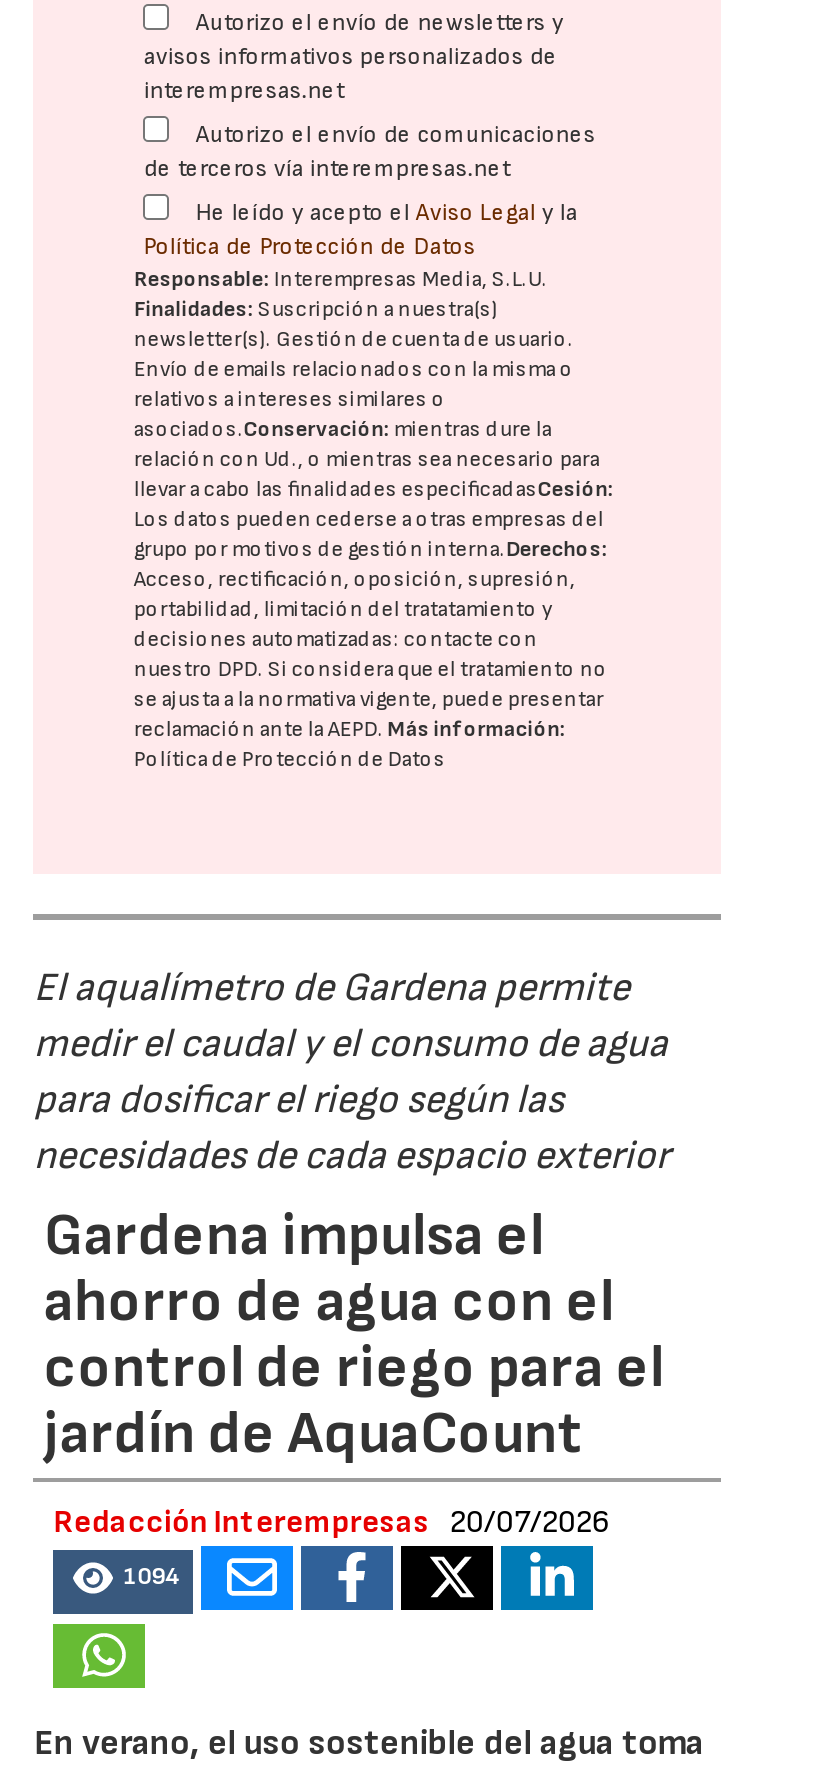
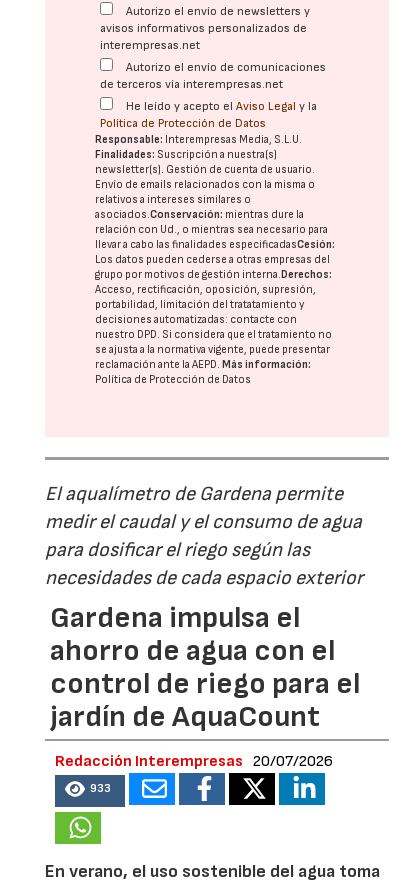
- 1094
+ 933
